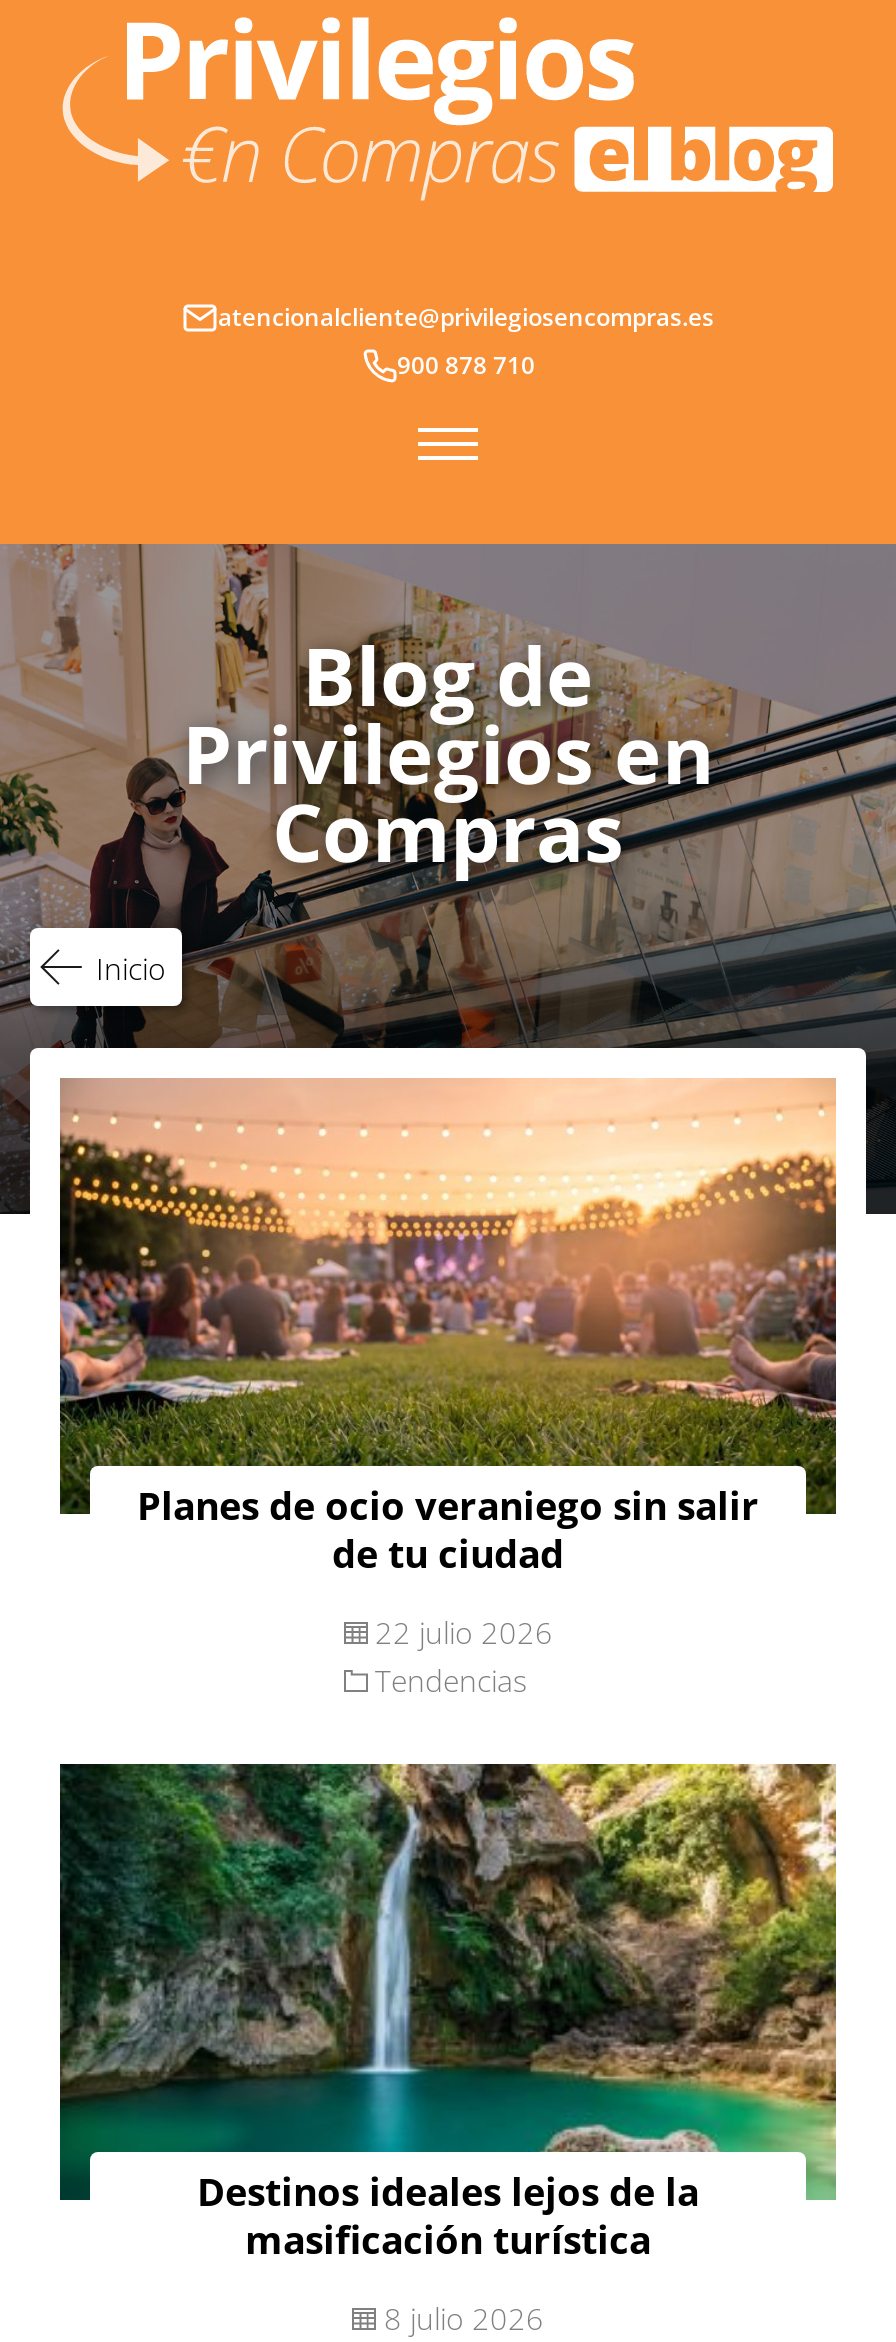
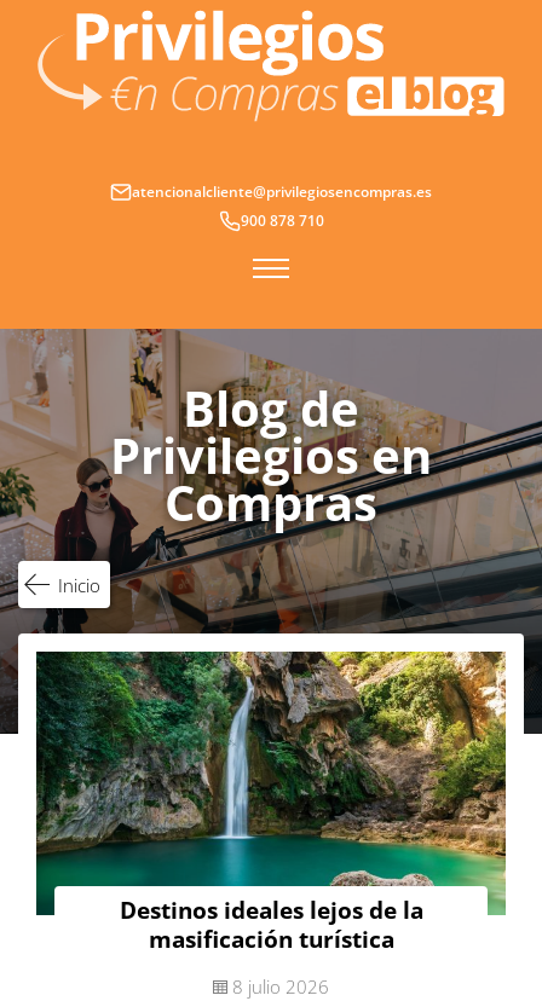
- [image]
- Planes de ocio veraniego sin salir
- de tu ciudad
- 22 julio 2026
- Tendencias
